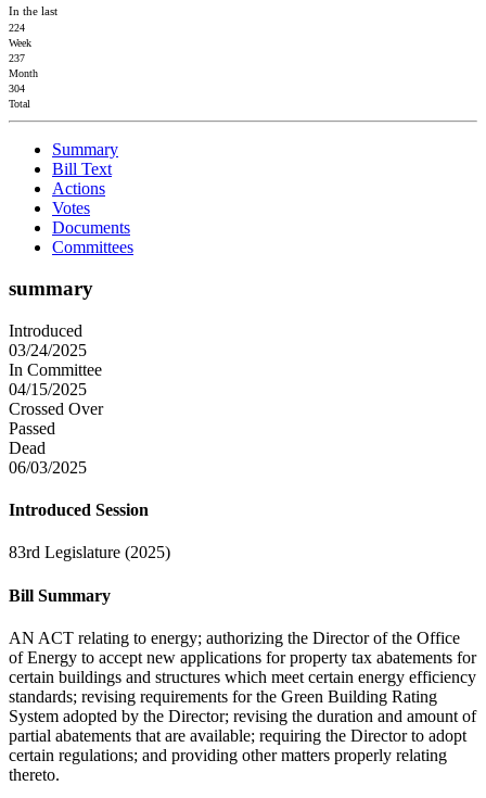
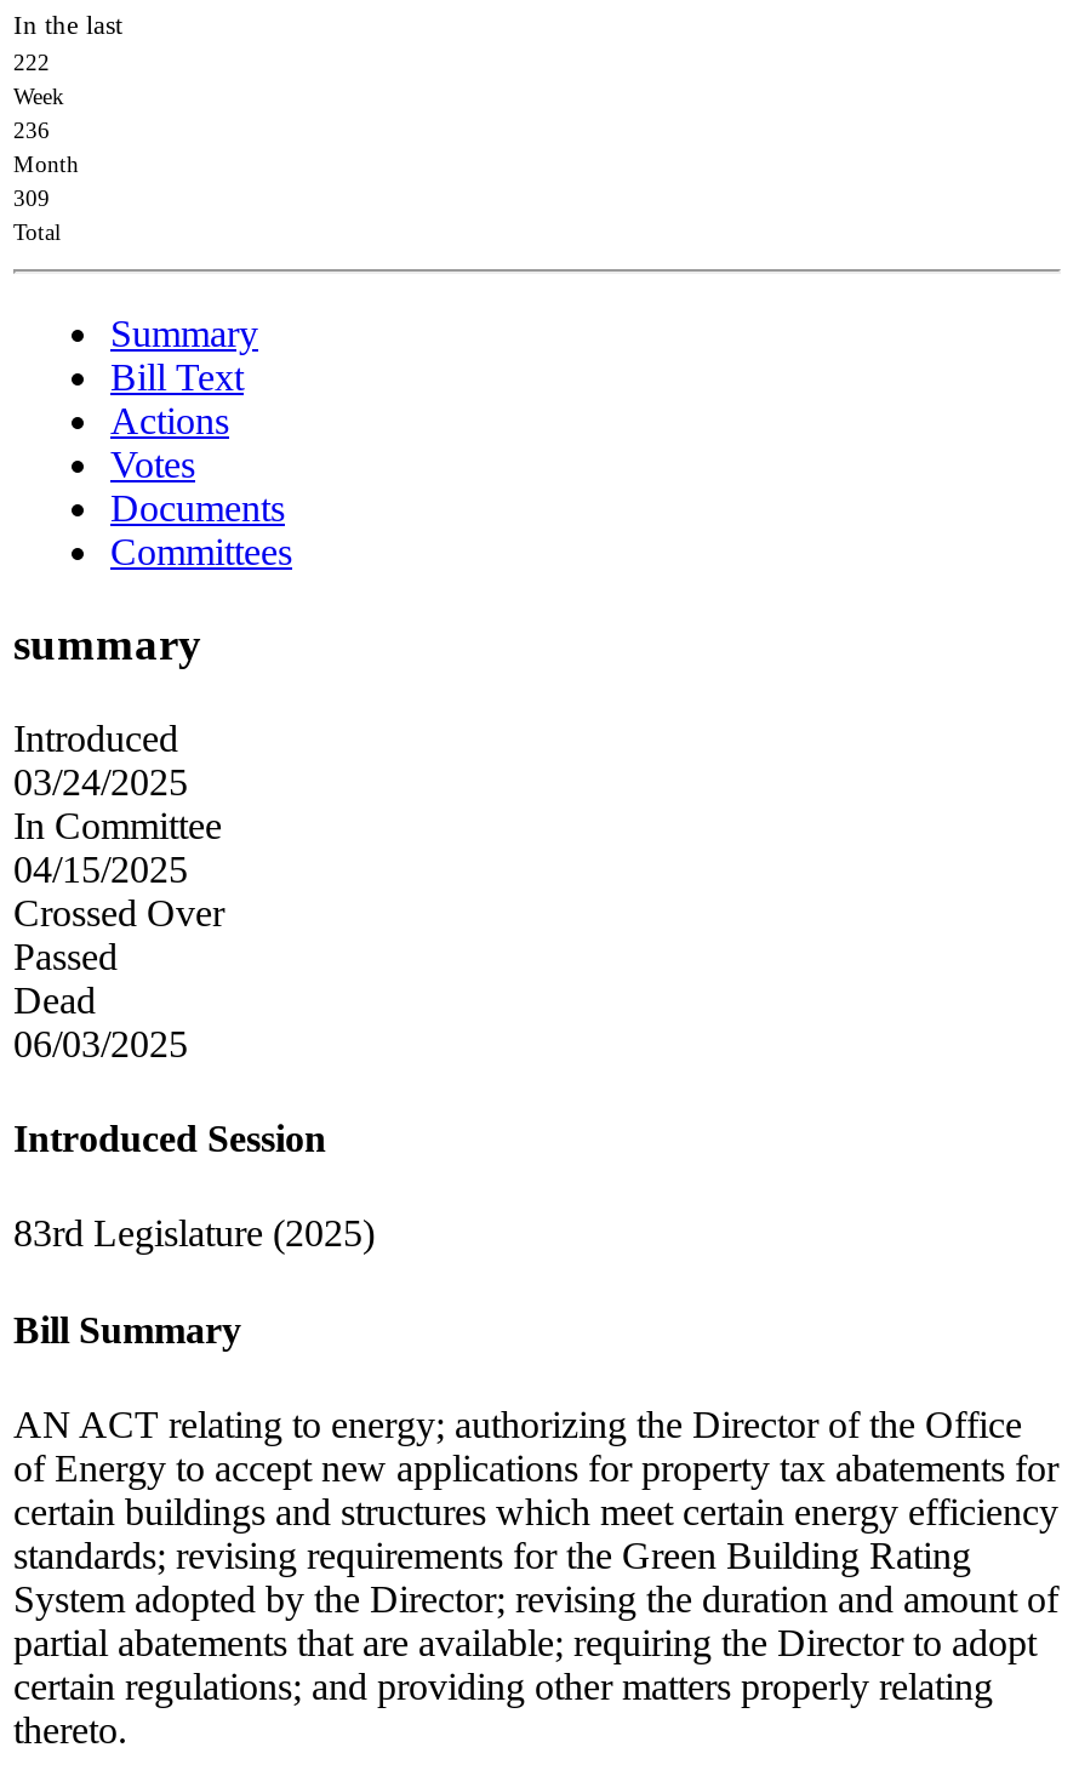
- 224
+ 222

- 237
+ 236

- 304
+ 309
